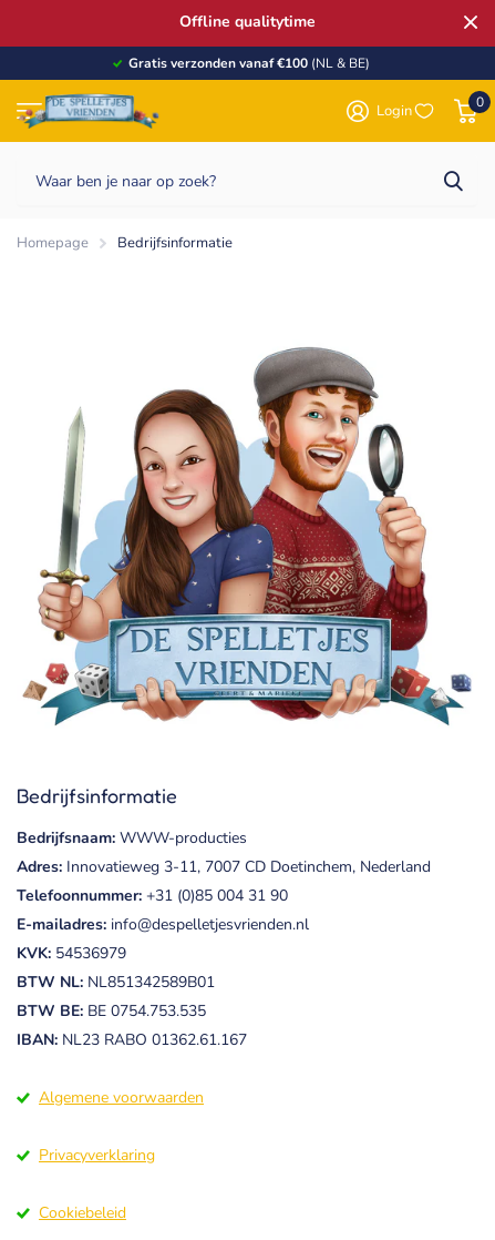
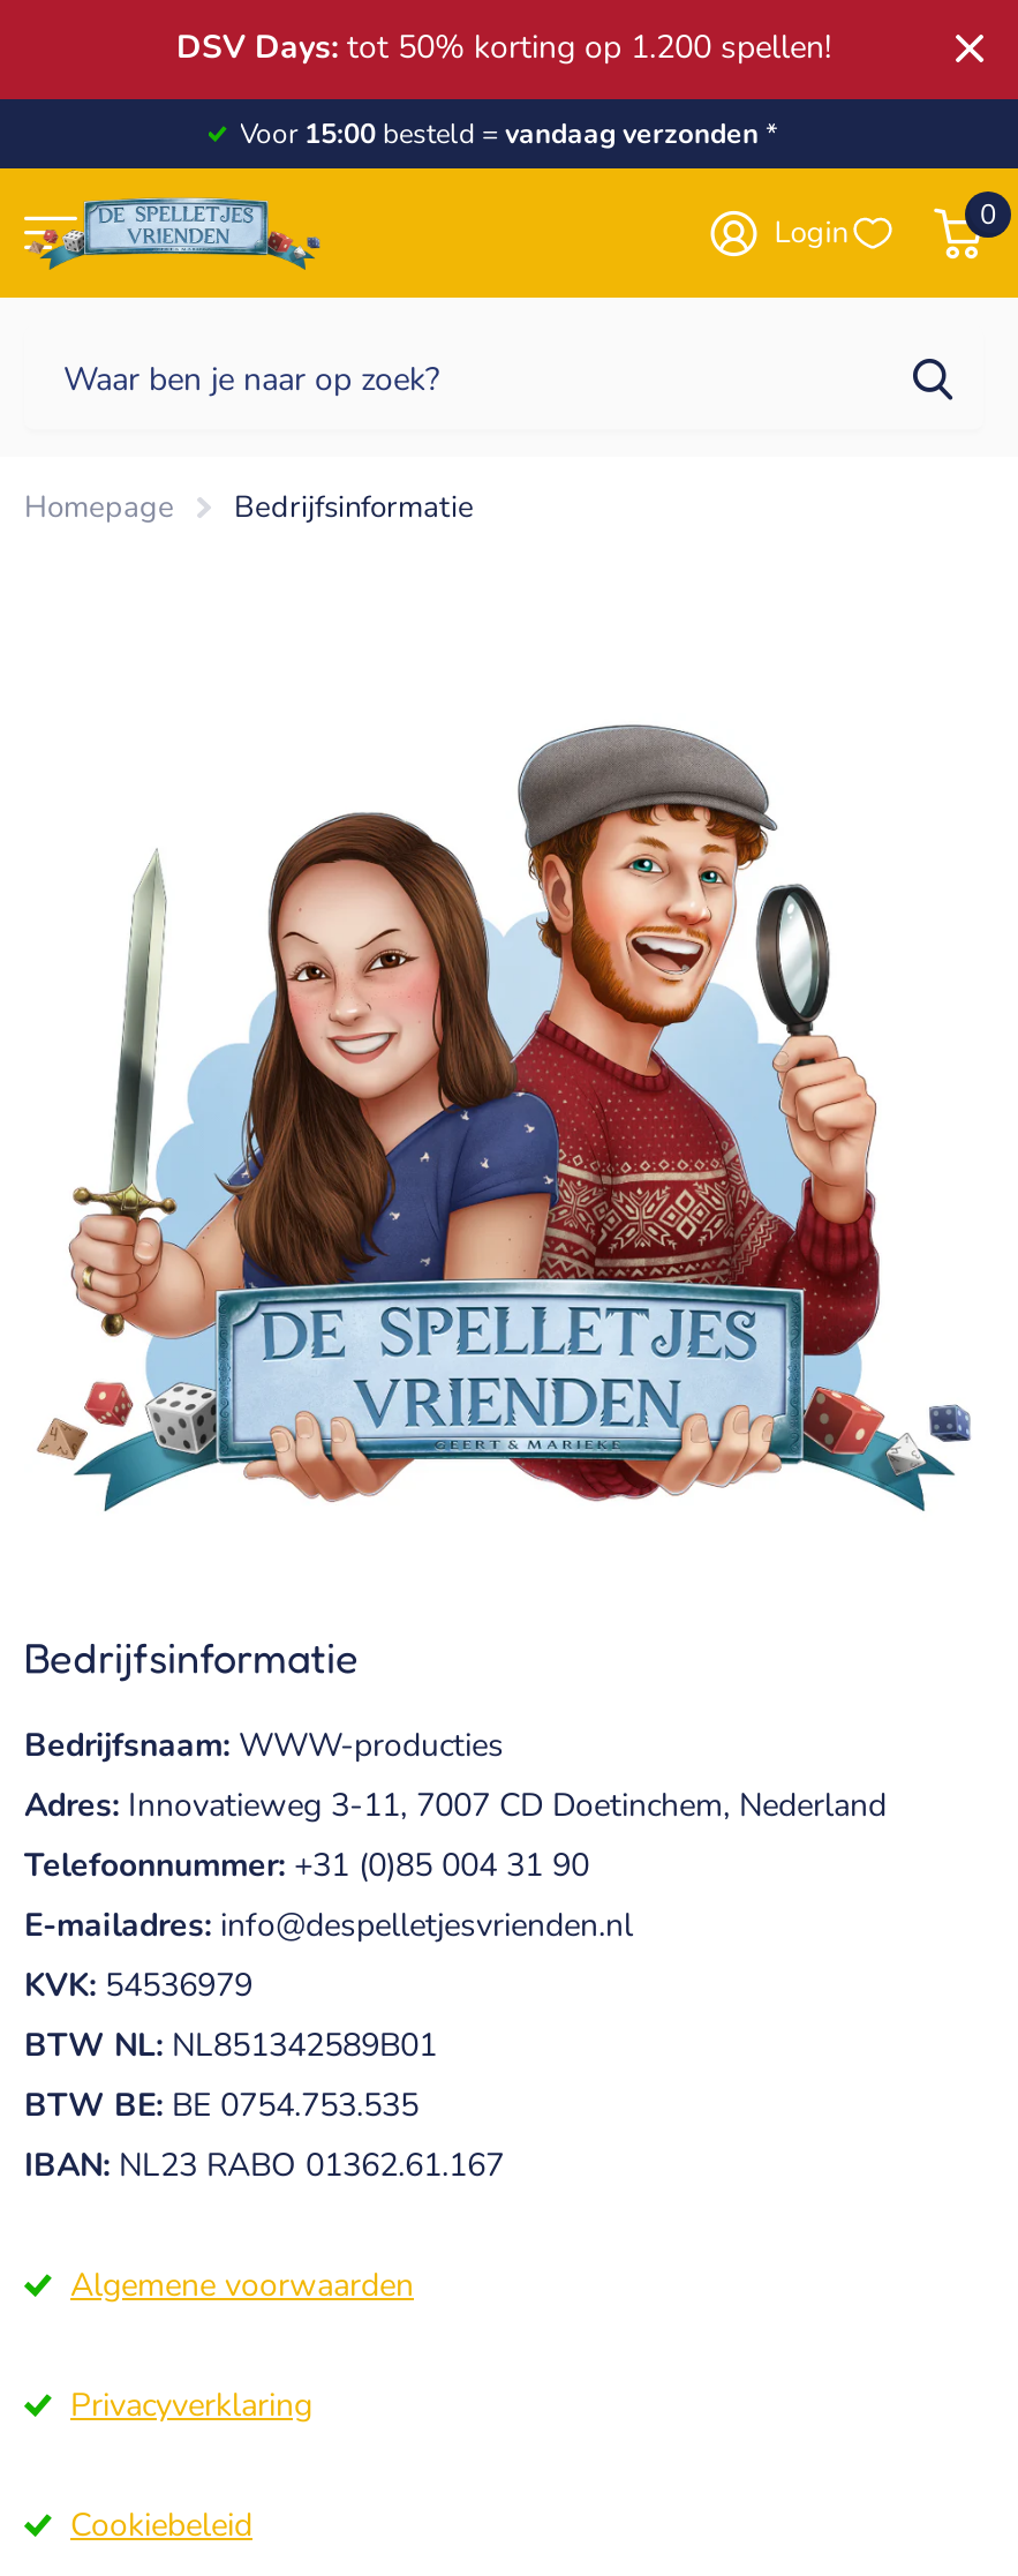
- Offline qualitytime
+ DSV Days: tot 50% korting op 1.200 spellen!

- Gratis verzonden vanaf €100 (NL & BE)
+ Voor 15:00 besteld = vandaag verzonden *
